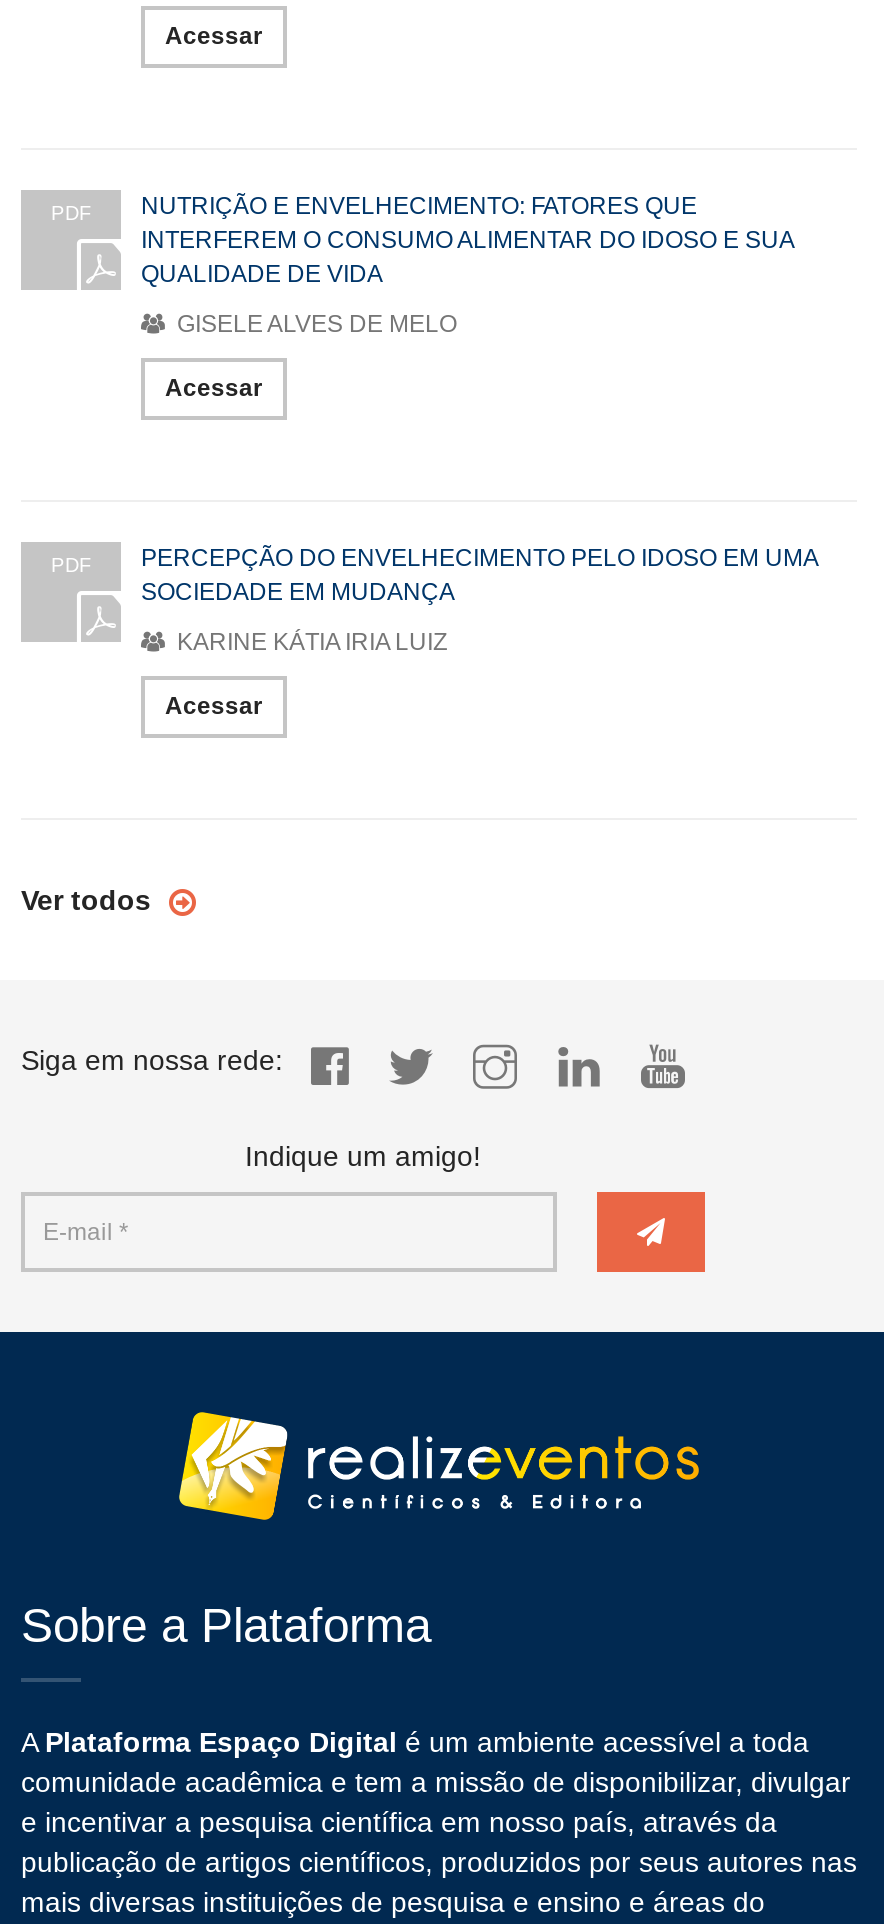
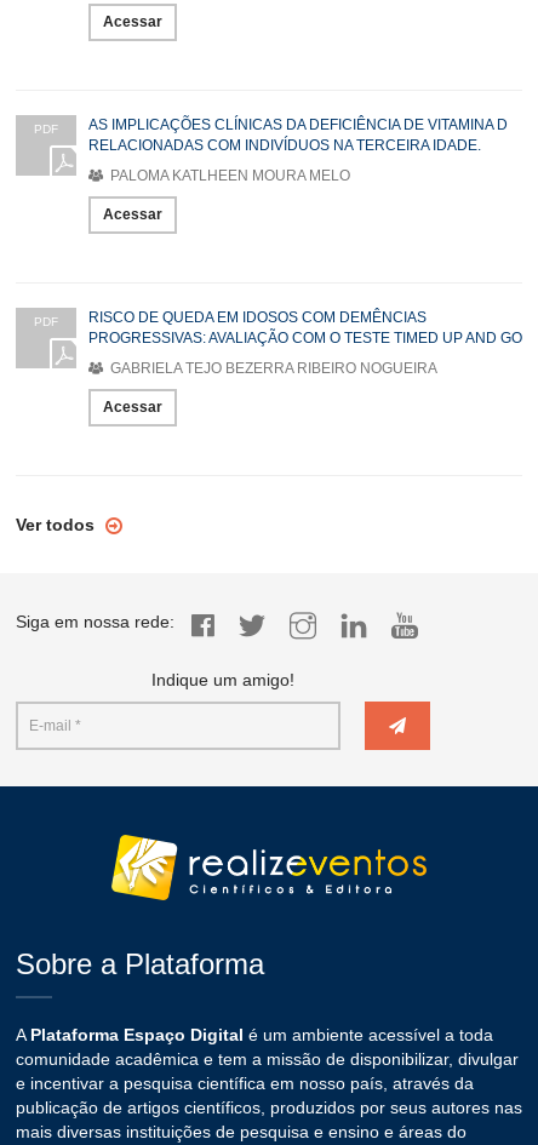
- NUTRIÇÃO E ENVELHECIMENTO: FATORES QUE
- INTERFEREM O CONSUMO ALIMENTAR DO IDOSO E SUA
- QUALIDADE DE VIDA
+ AS IMPLICAÇÕES CLÍNICAS DA DEFICIÊNCIA DE VITAMINA D
+ RELACIONADAS COM INDIVÍDUOS NA TERCEIRA IDADE.

- GISELE ALVES DE MELO
+ PALOMA KATLHEEN MOURA MELO

- PERCEPÇÃO DO ENVELHECIMENTO PELO IDOSO EM UMA
- SOCIEDADE EM MUDANÇA
+ RISCO DE QUEDA EM IDOSOS COM DEMÊNCIAS
+ PROGRESSIVAS: AVALIAÇÃO COM O TESTE TIMED UP AND GO

- KARINE KÁTIA IRIA LUIZ
+ GABRIELA TEJO BEZERRA RIBEIRO NOGUEIRA
